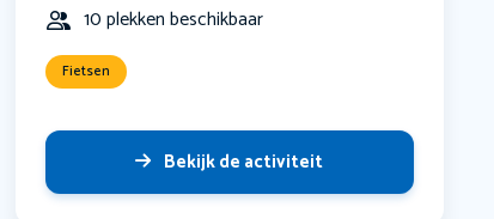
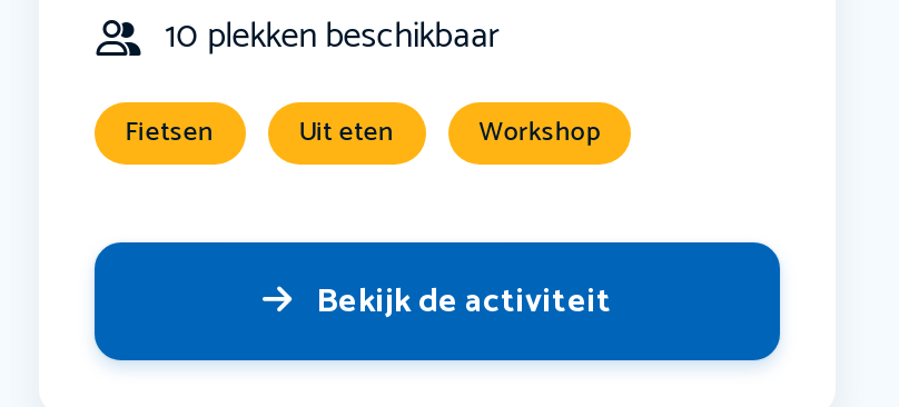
+ Uit eten
+ Workshop
